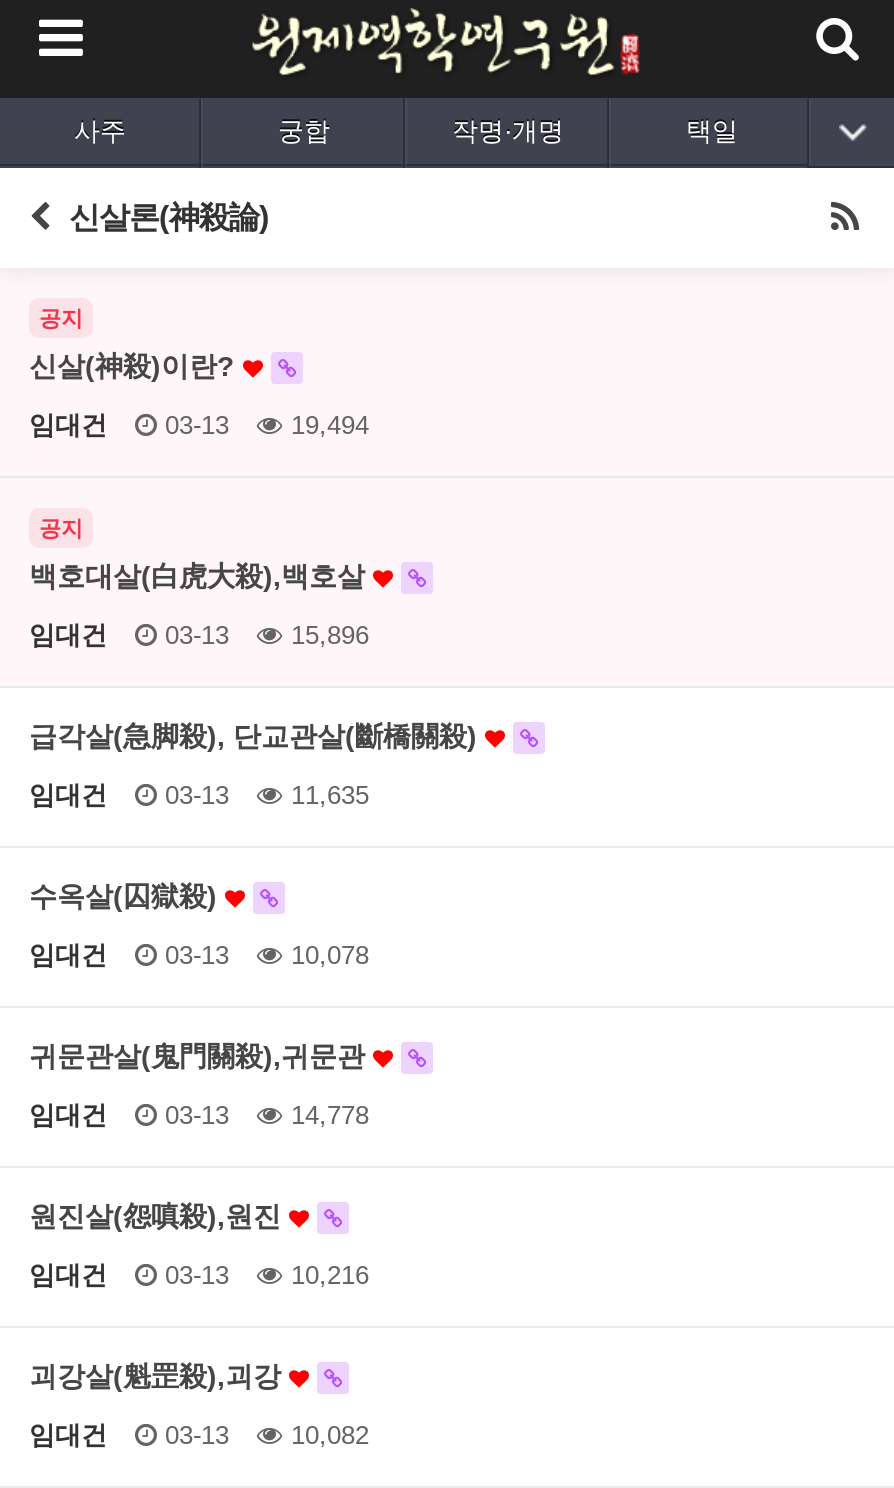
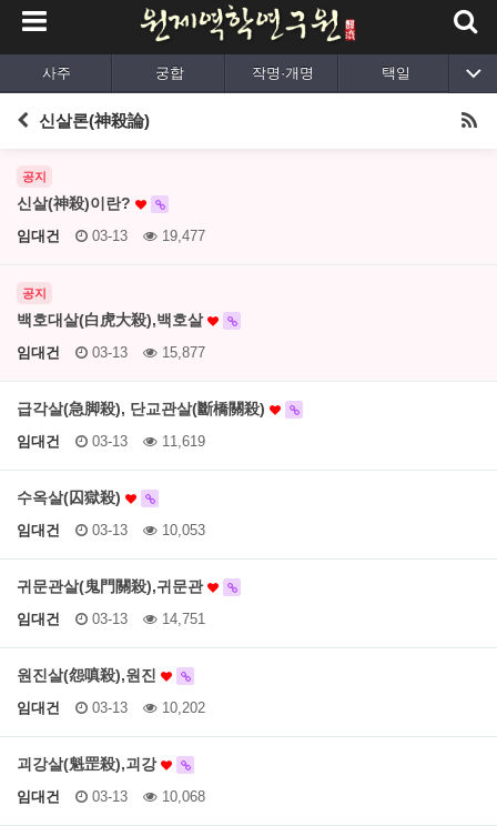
- 임대건 03-13 19,494
+ 임대건 03-13 19,477

- 임대건 03-13 15,896
+ 임대건 03-13 15,877

- 임대건 03-13 11,635
+ 임대건 03-13 11,619

- 임대건 03-13 10,078
+ 임대건 03-13 10,053

- 임대건 03-13 14,778
+ 임대건 03-13 14,751

- 임대건 03-13 10,216
+ 임대건 03-13 10,202

- 임대건 03-13 10,082
+ 임대건 03-13 10,068
